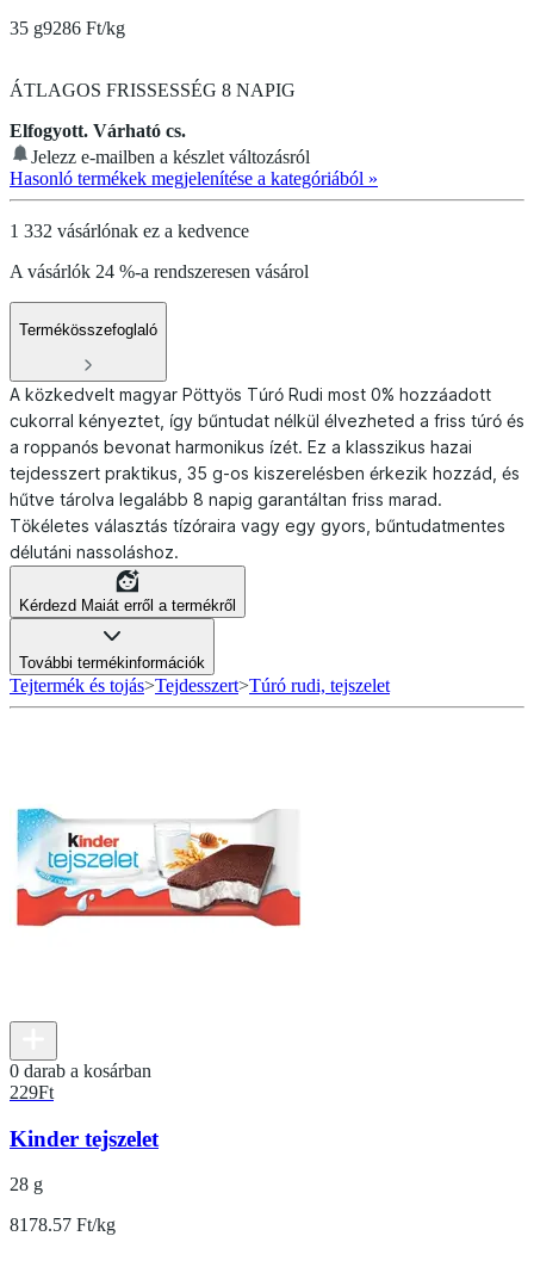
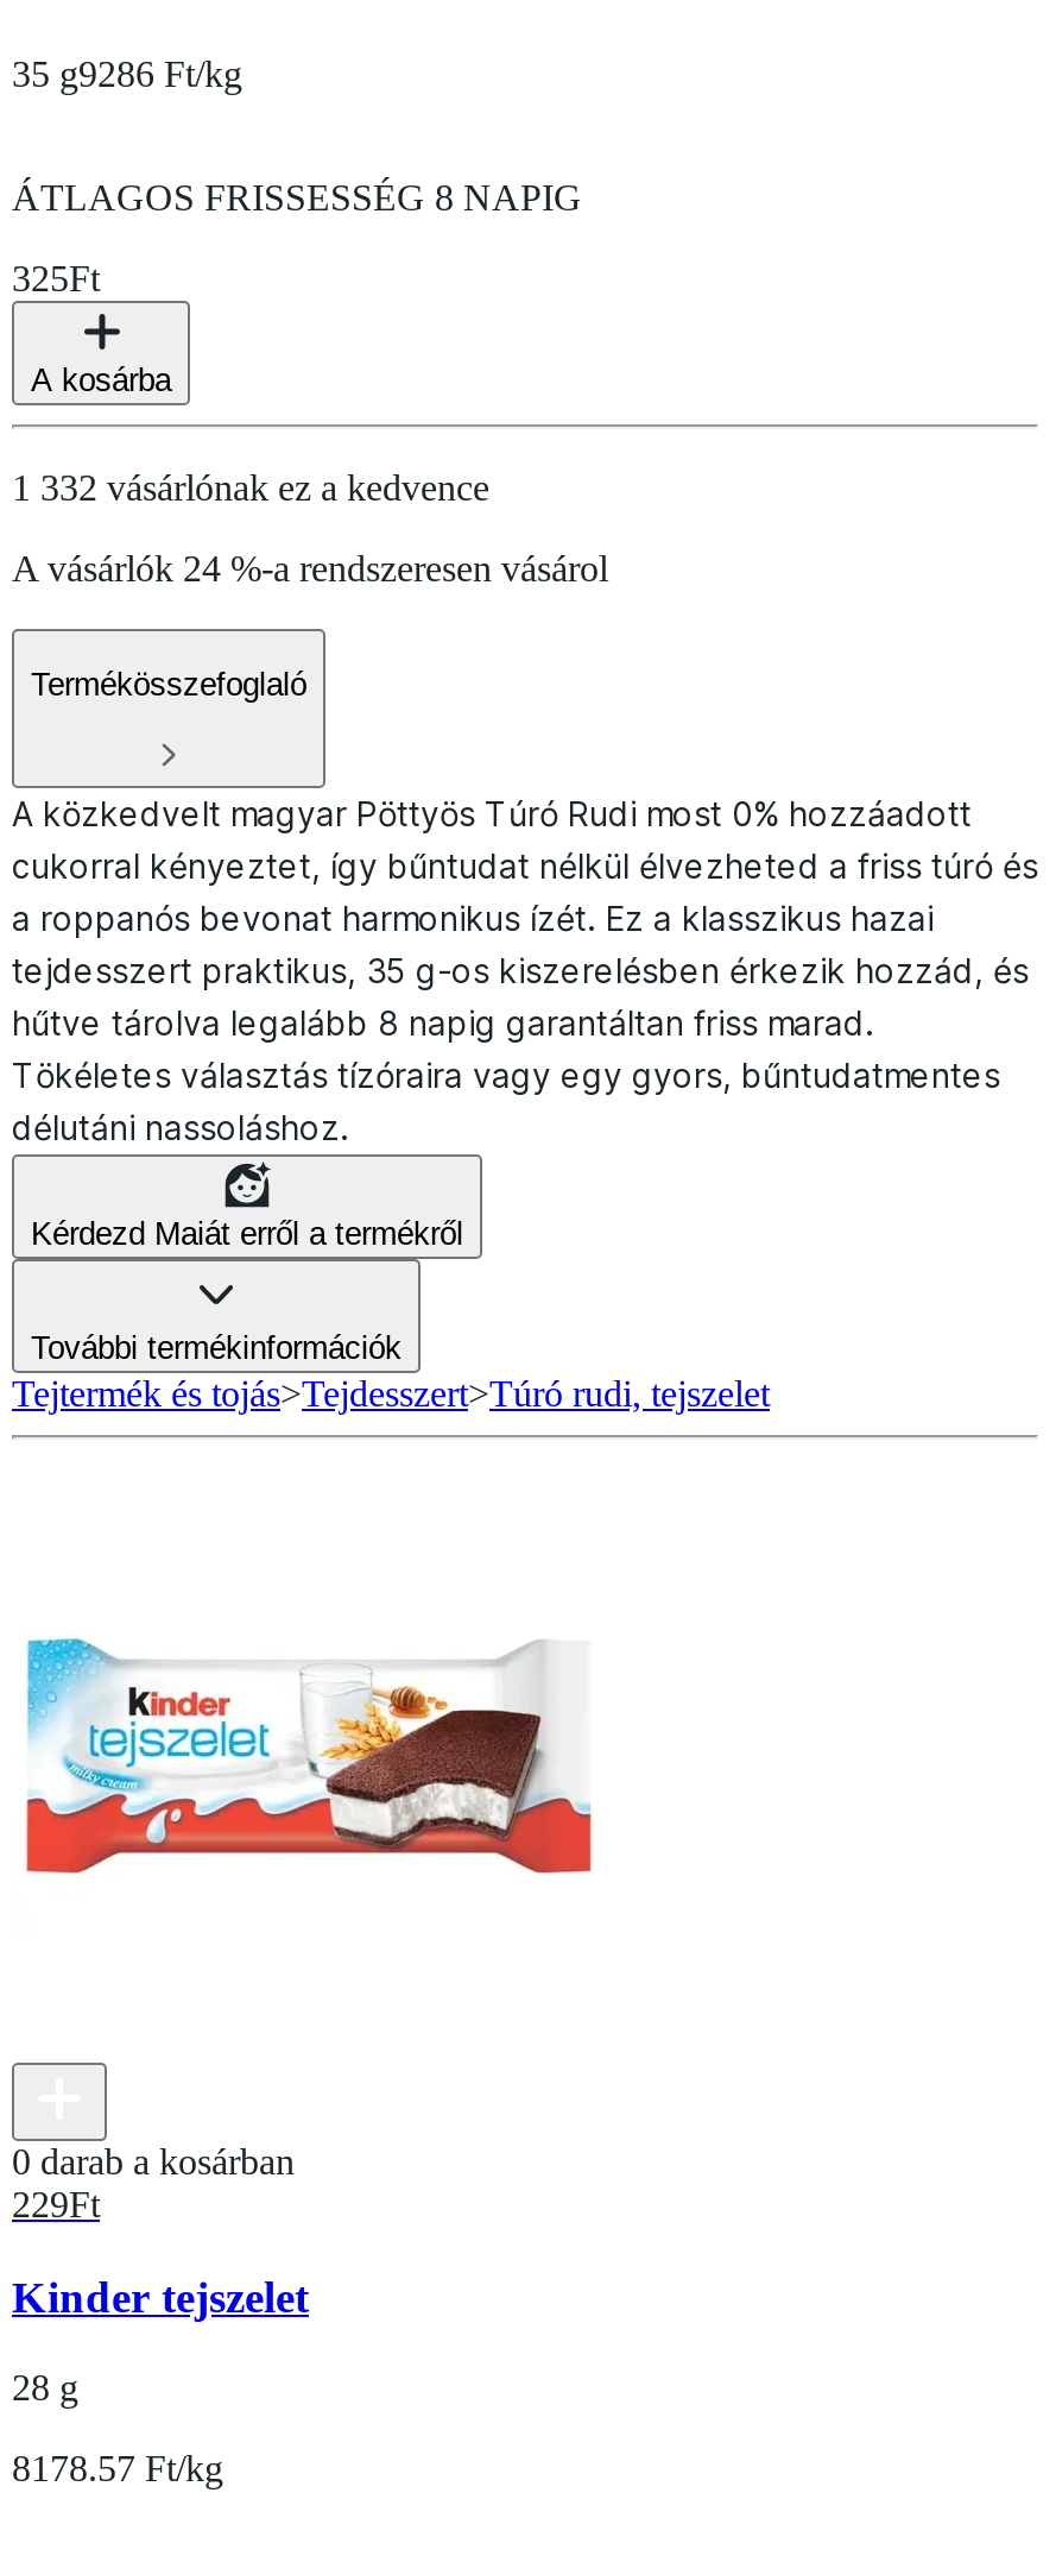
- Elfogyott. Várható cs.
- Jelezz e-mailben a készlet változásról
- Hasonló termékek megjelenítése a kategóriából»
+ 325Ft
+ A kosárba
